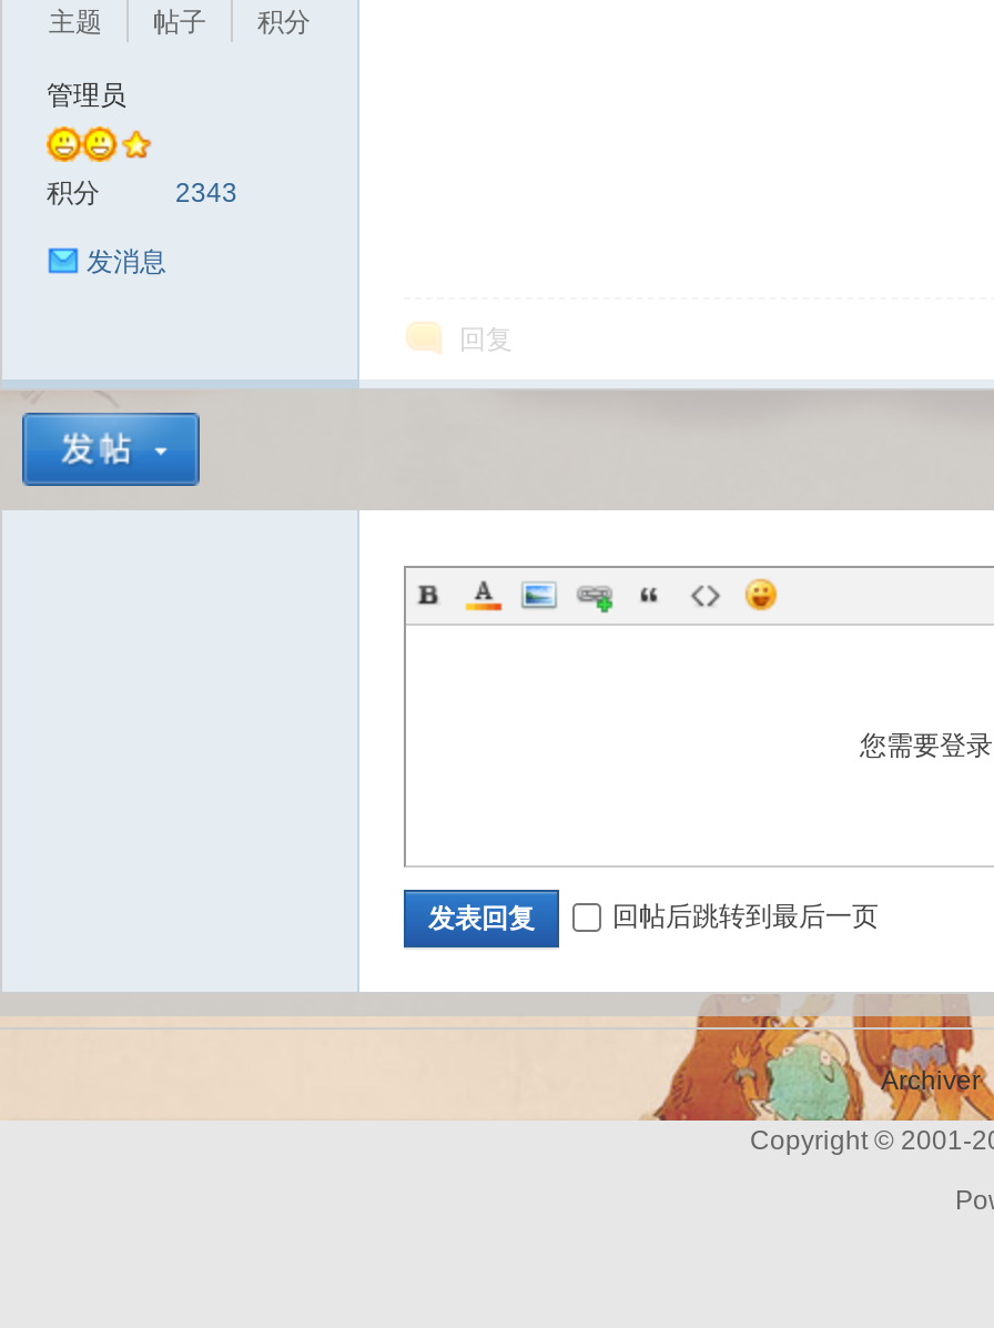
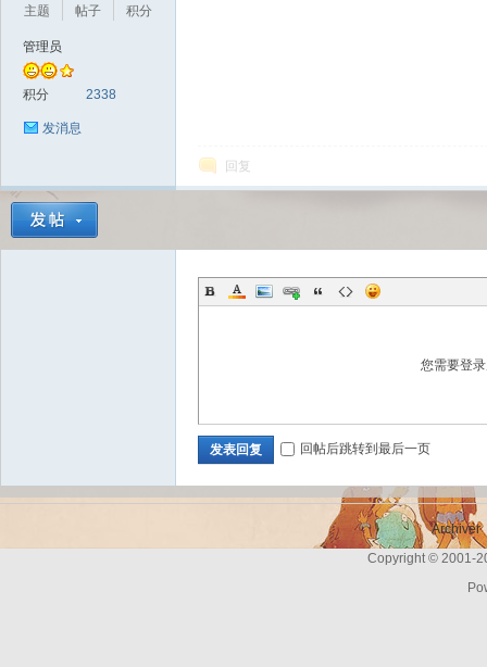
- 2343
+ 2338
